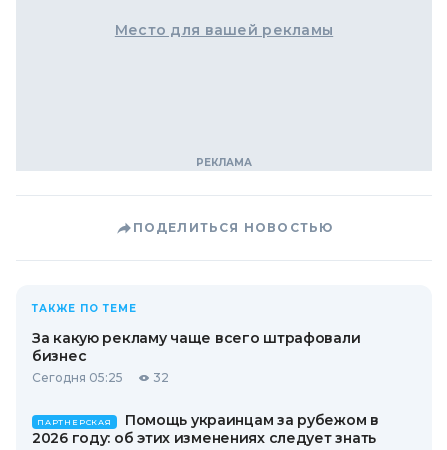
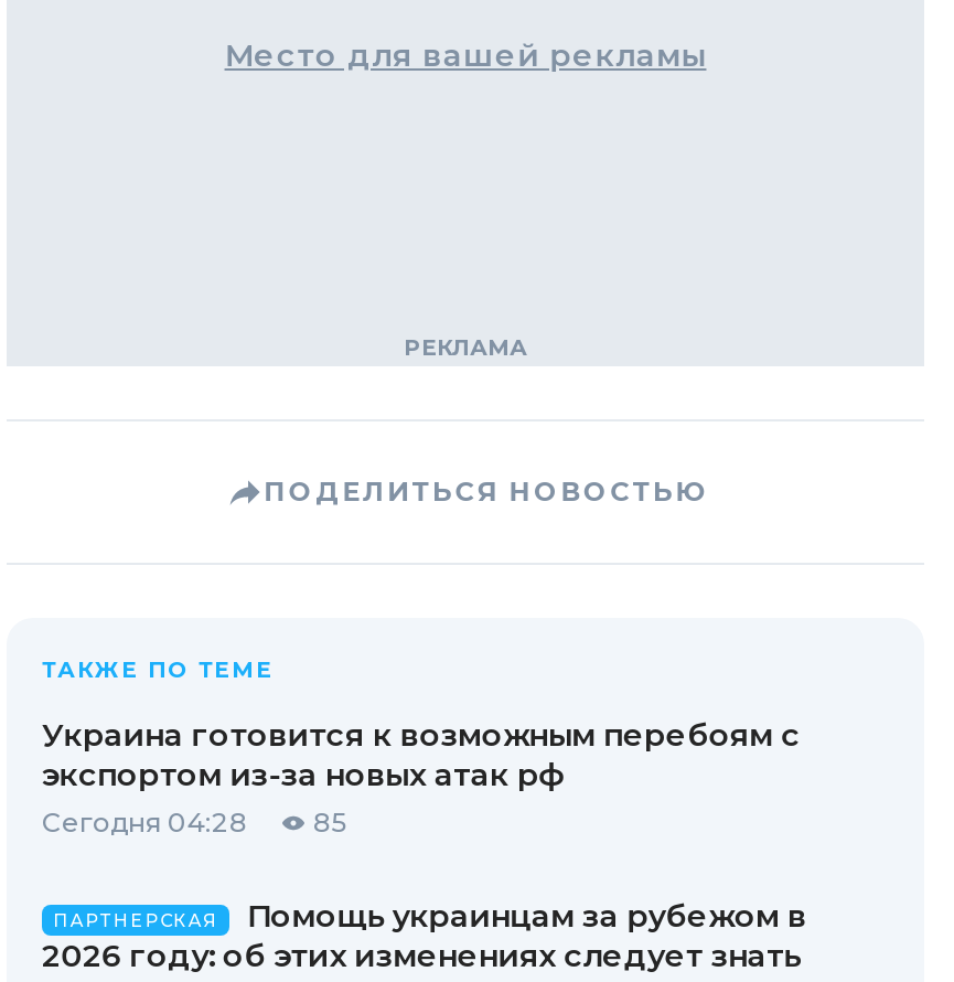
- За какую рекламу чаще всего штрафовали
- бизнес
- Сегодня 05:25
- 32
+ Украина готовится к возможным перебоям с
+ экспортом из-за новых атак рф
+ Сегодня 04:28
+ 85
